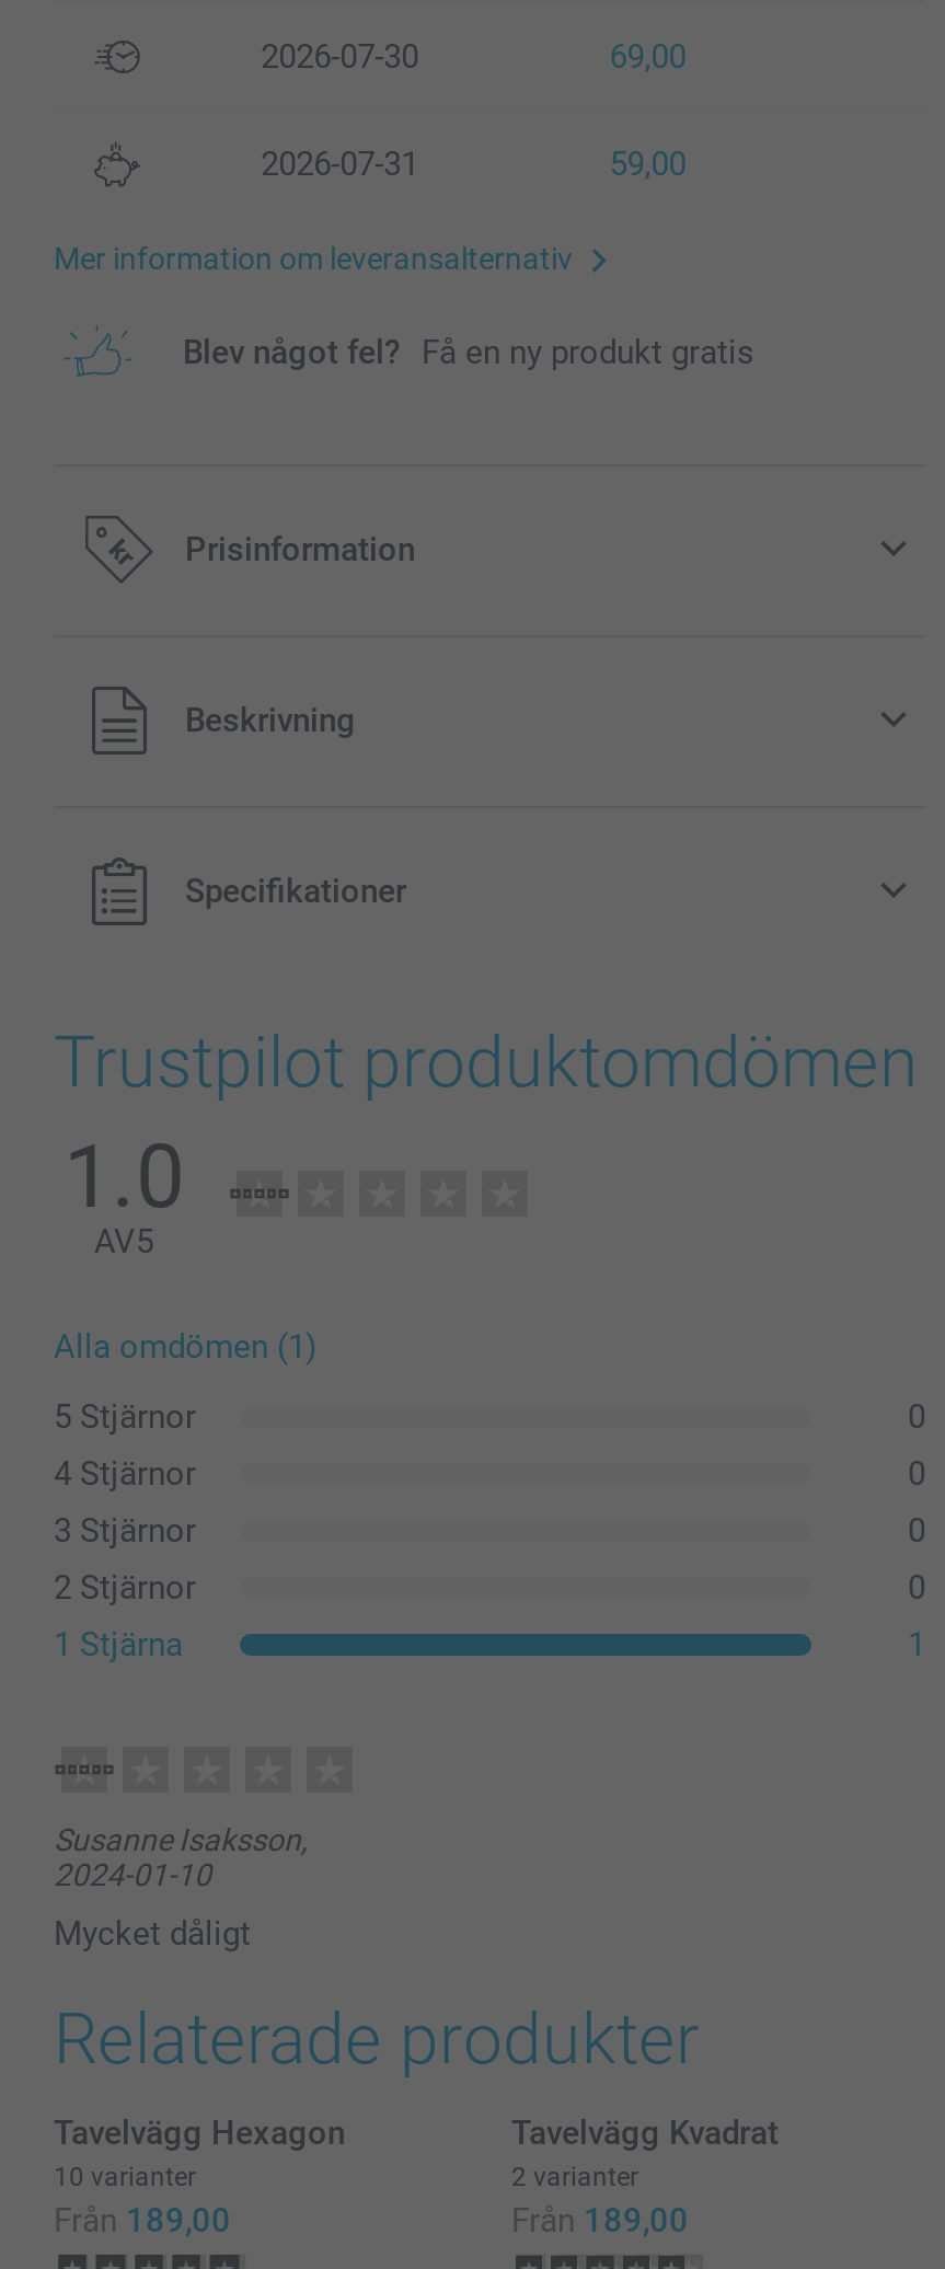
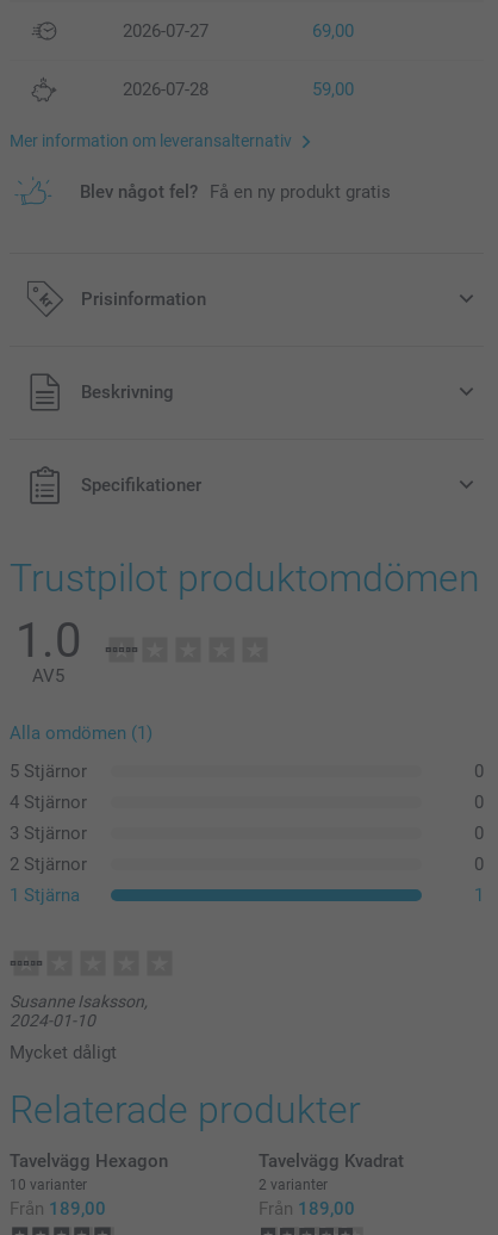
- 2026-07-30
+ 2026-07-27

- 2026-07-31
+ 2026-07-28
